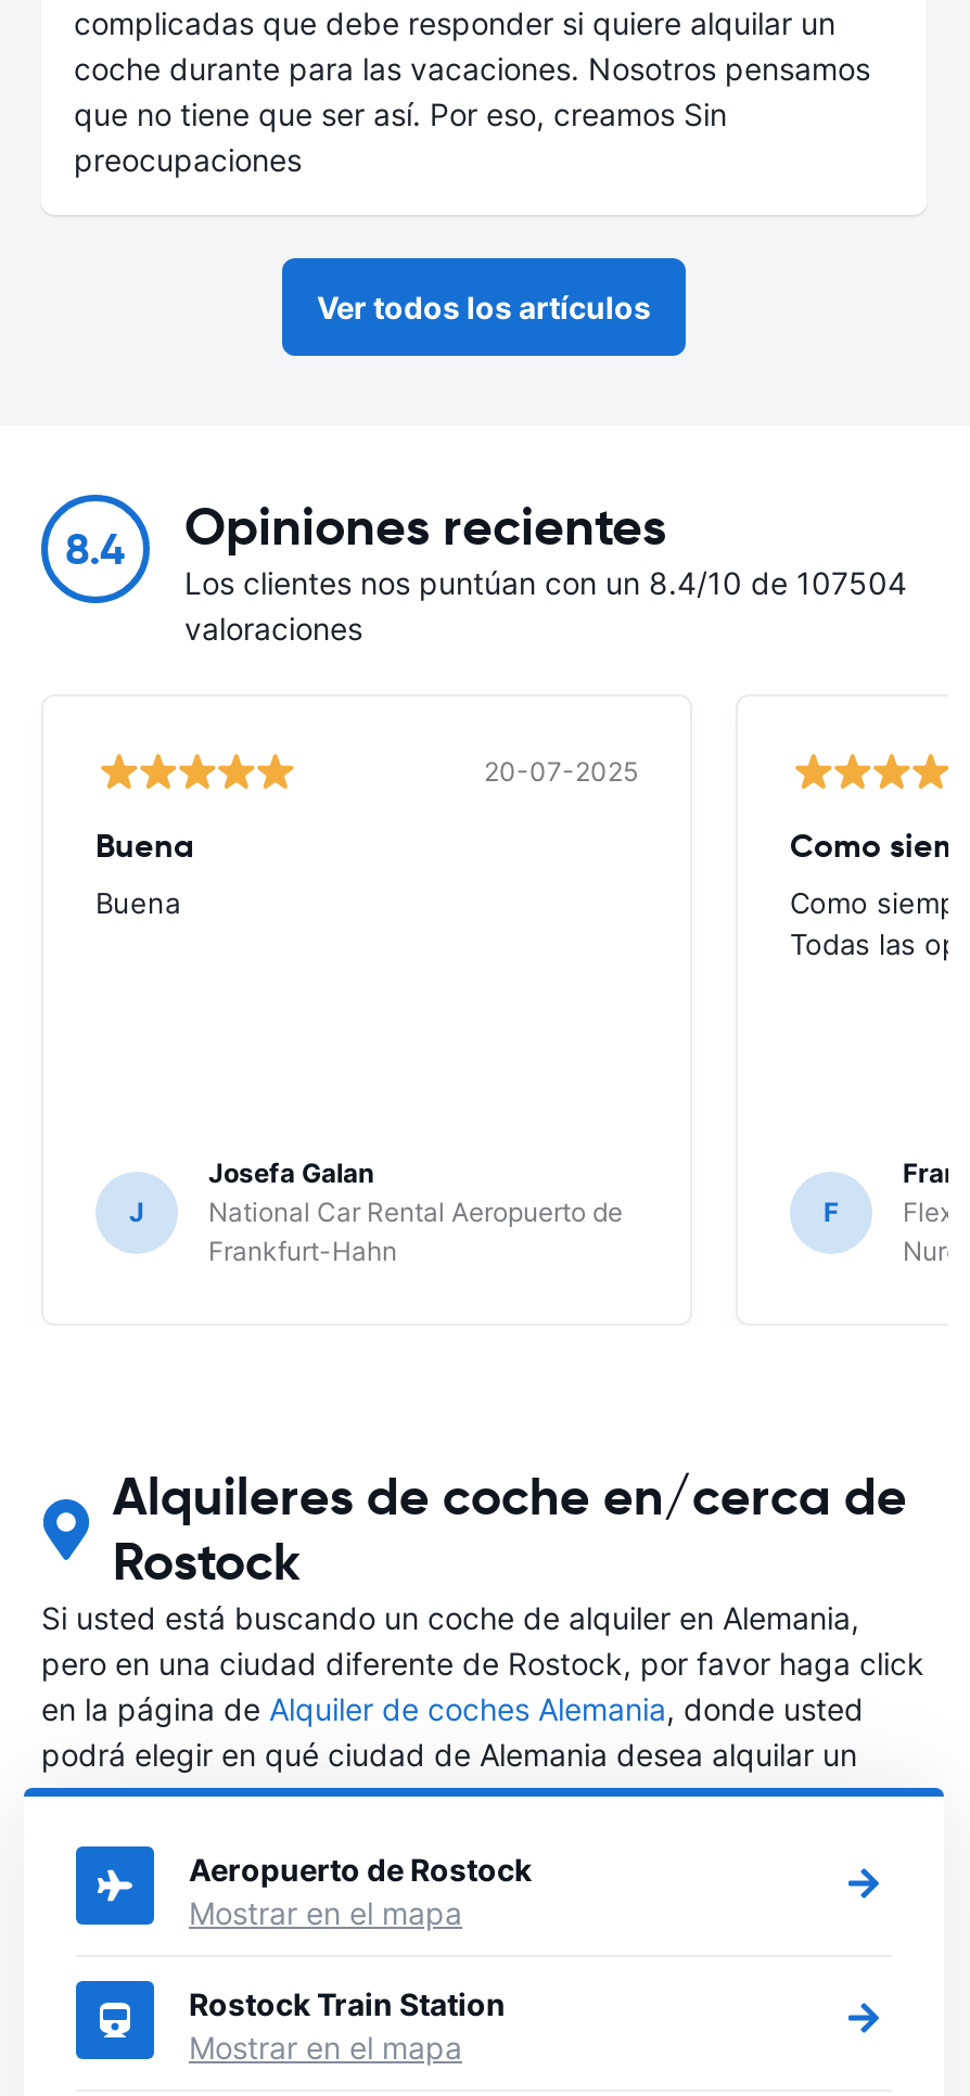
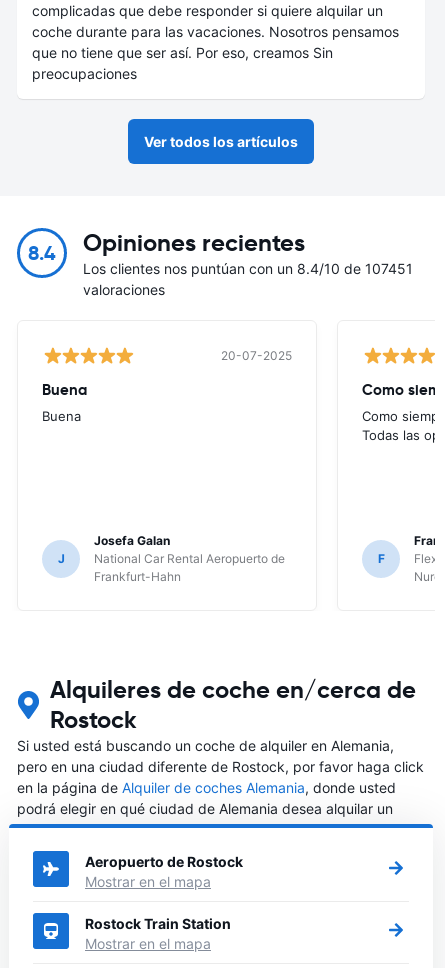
- Los clientes nos puntúan con un 8.4/10 de 107504
+ Los clientes nos puntúan con un 8.4/10 de 107451
